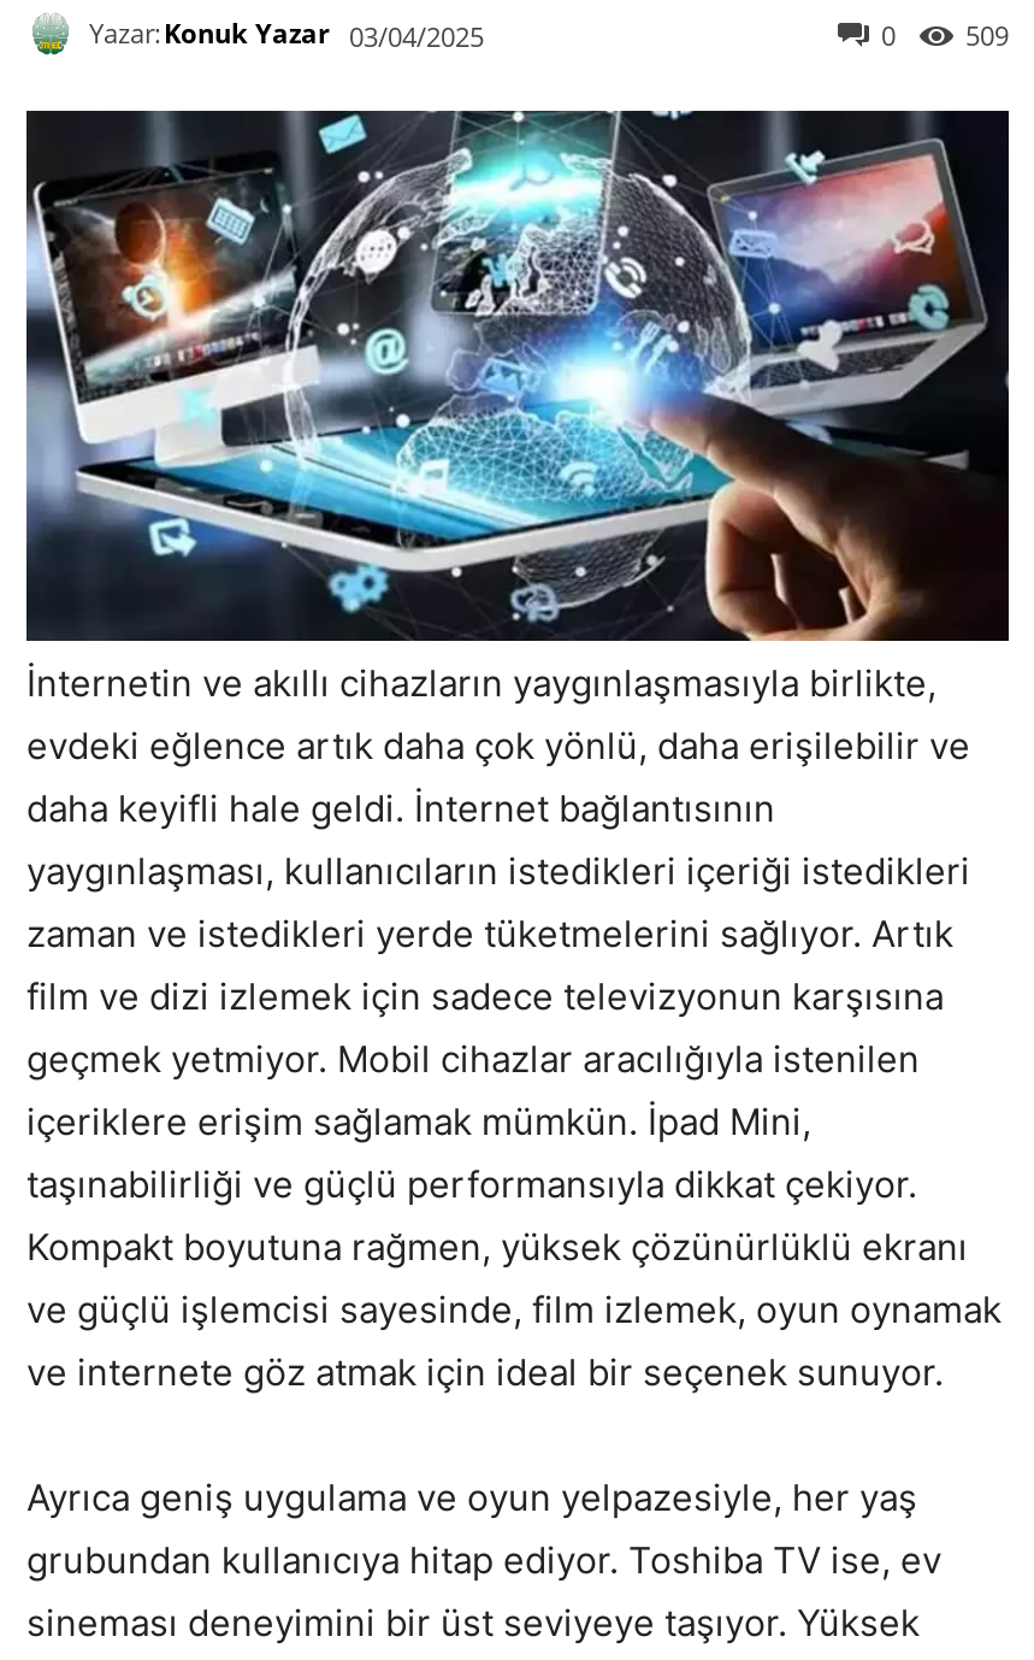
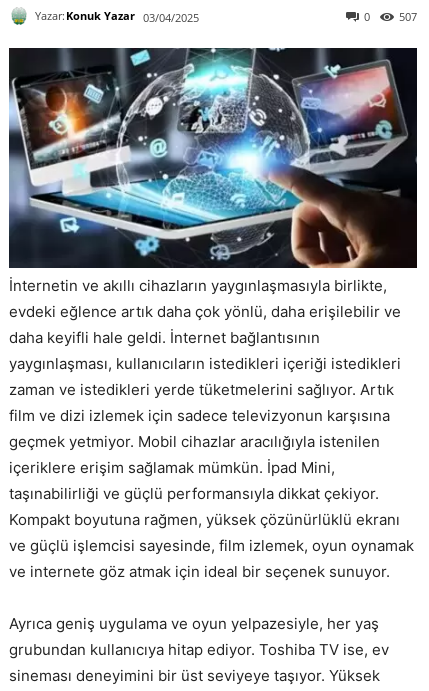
- 0 509
+ 0 507
